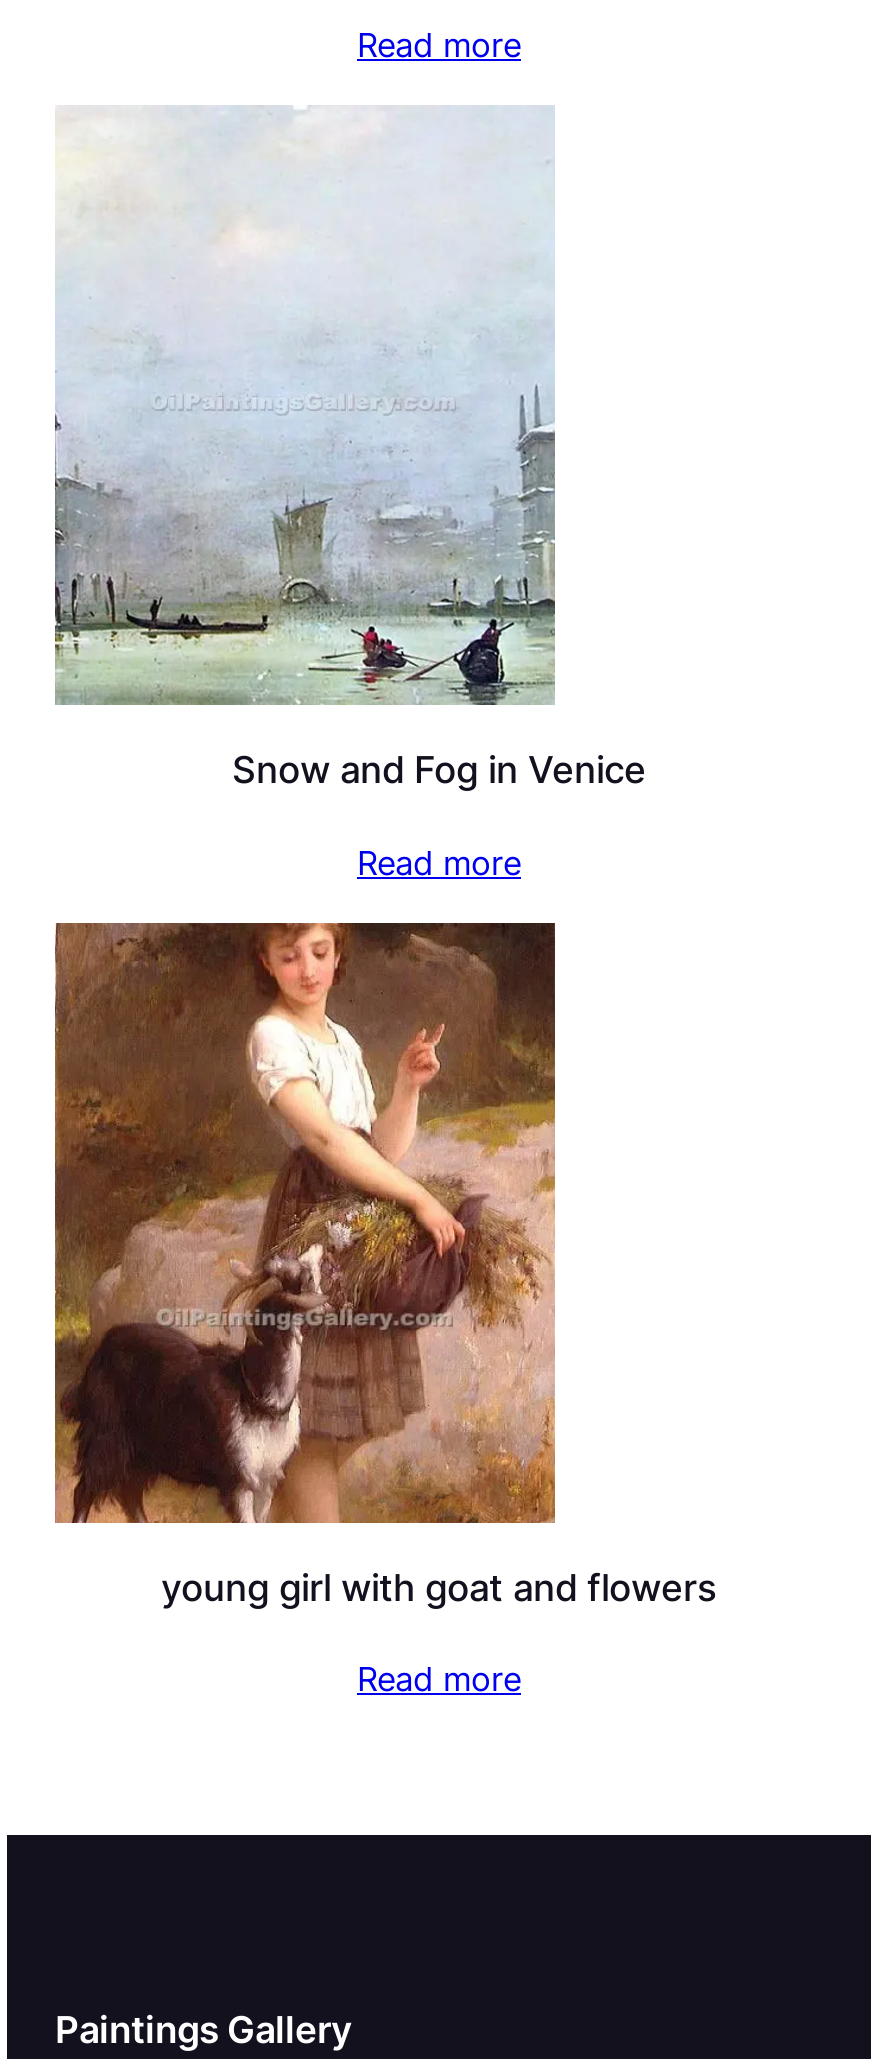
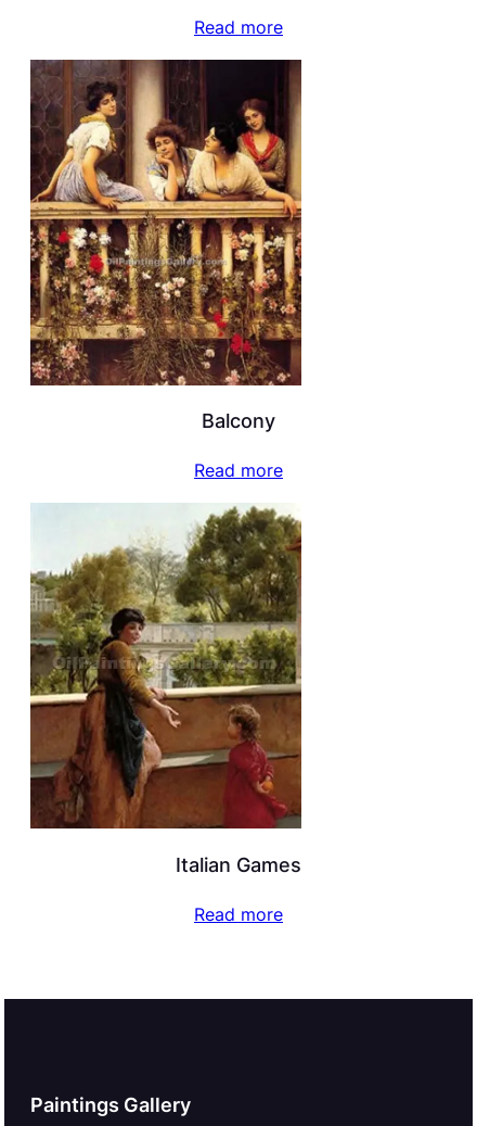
- [image]
- Snow and Fog in Venice
+ [image]
+ Balcony

- [image]
- young girl with goat and flowers
+ [image]
+ Italian Games
